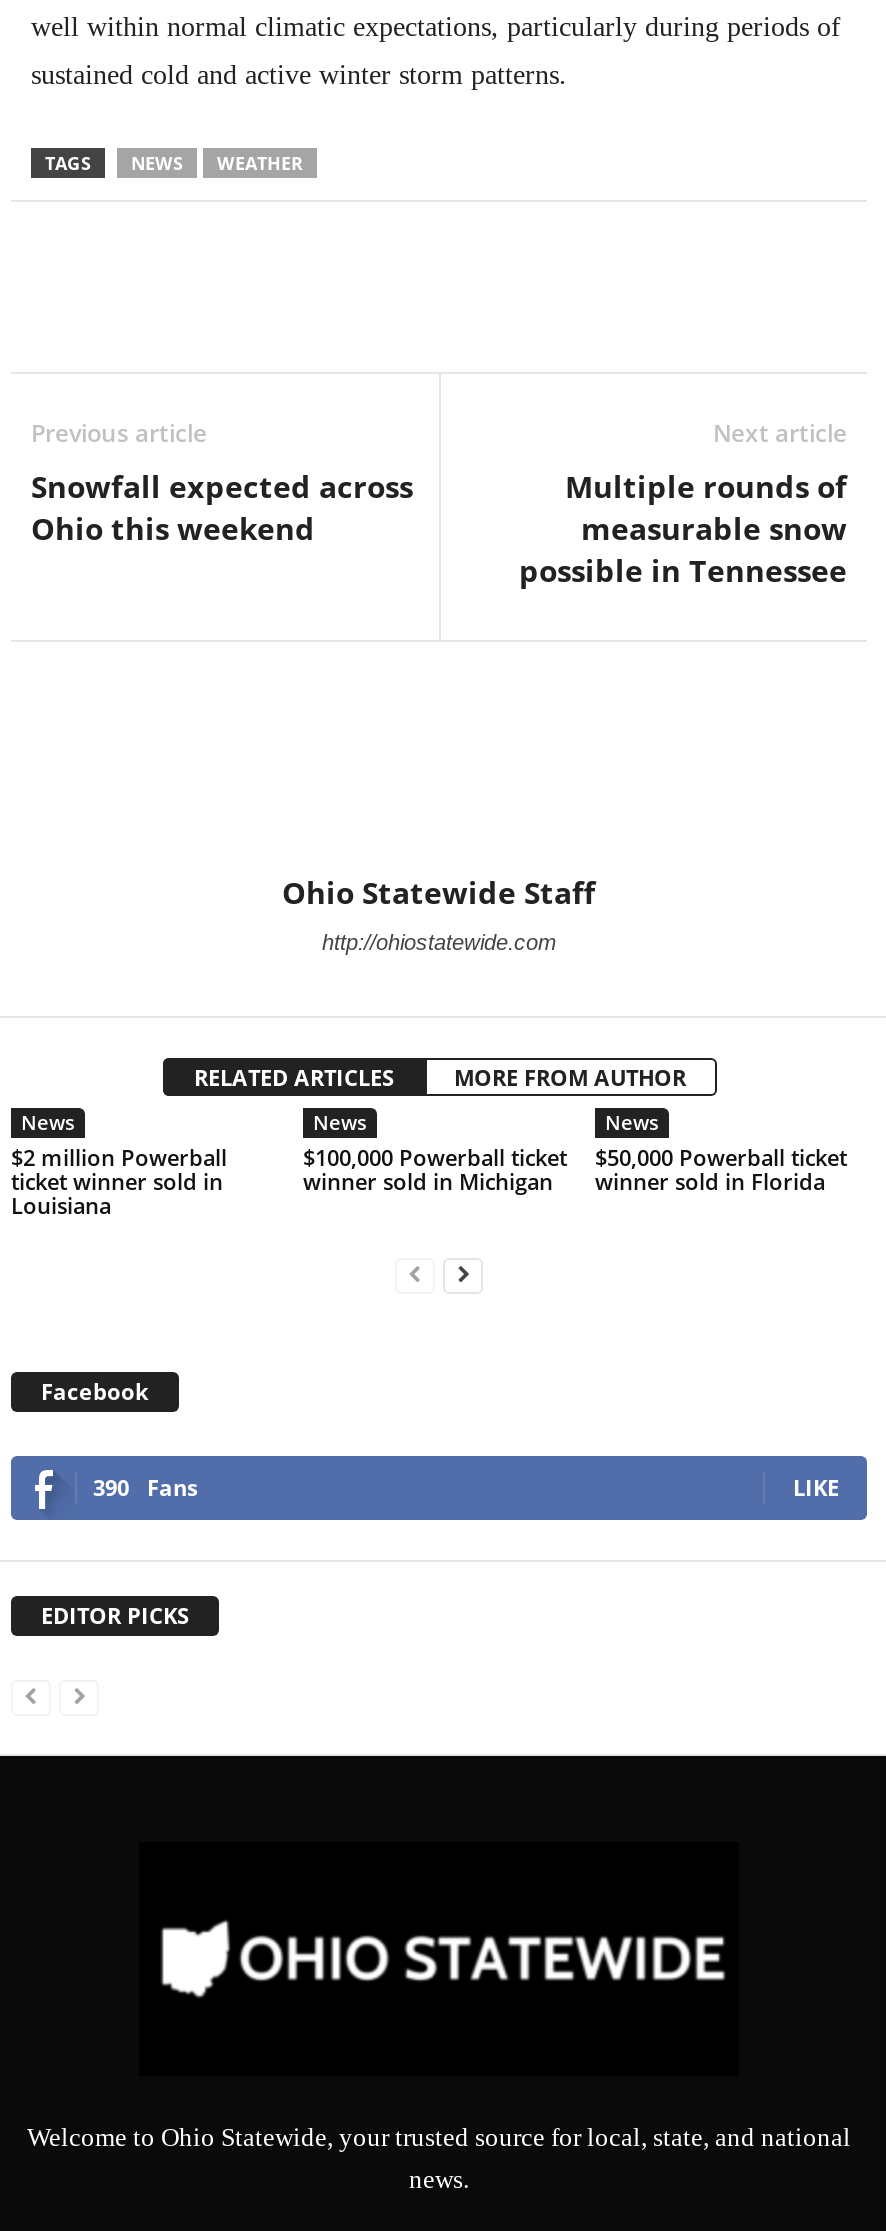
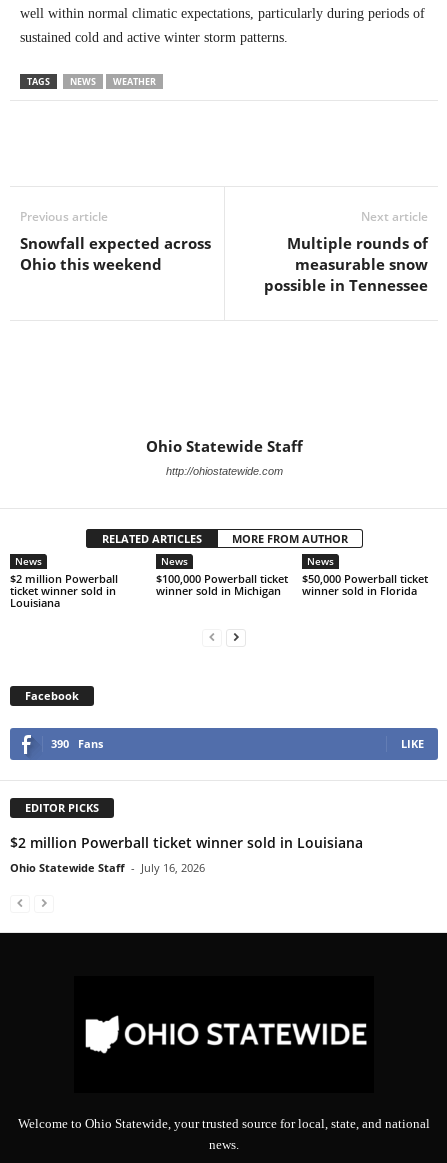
+ $2 million Powerball ticket winner sold in Louisiana
+ Ohio Statewide Staff - July 16, 2026
